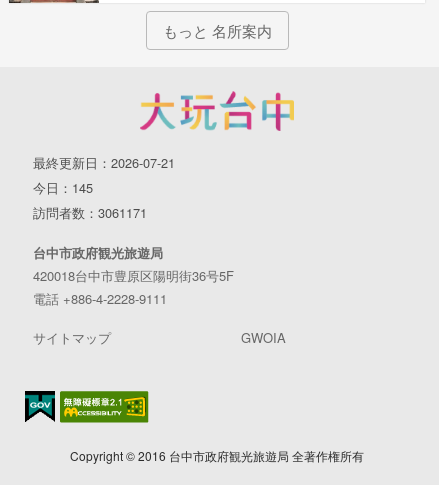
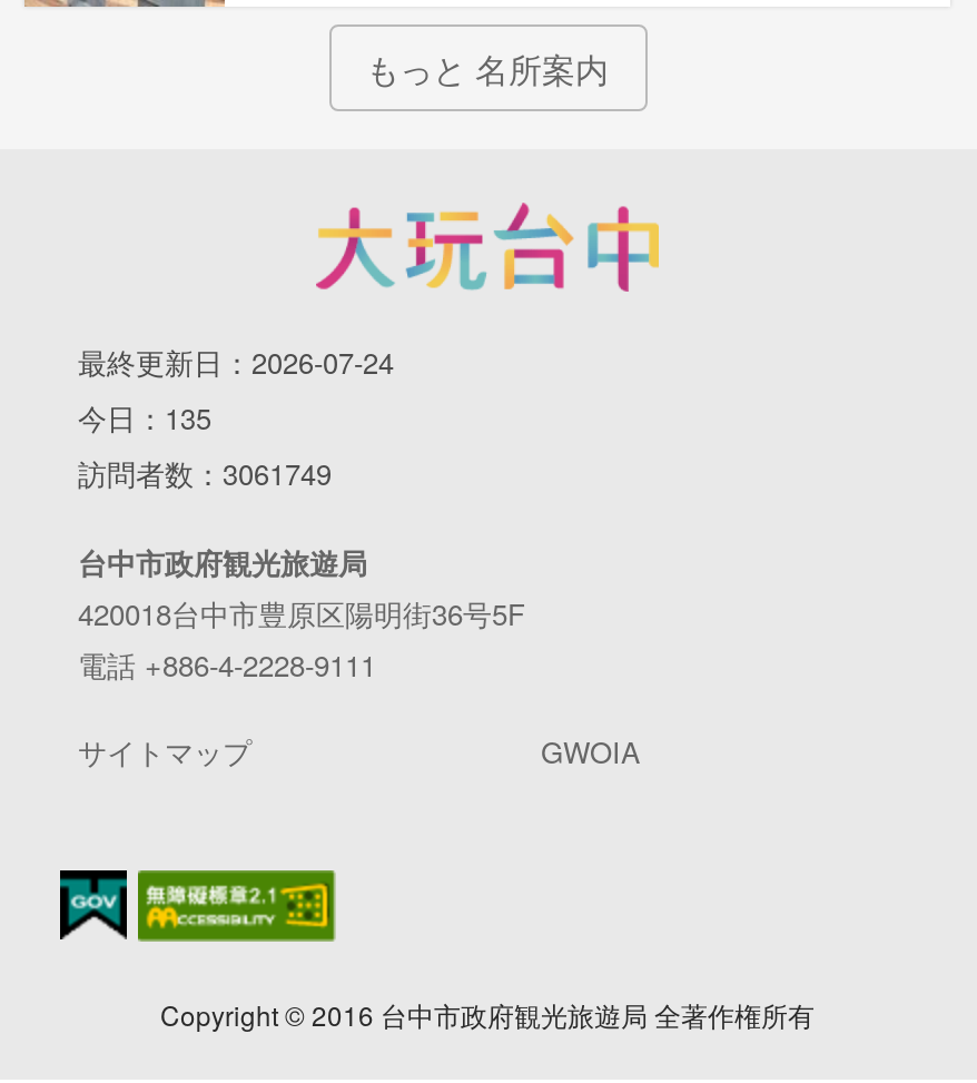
- 最終更新日：2026-07-21
+ 最終更新日：2026-07-24

- 今日：145
+ 今日：135

- 訪問者数：3061171
+ 訪問者数：3061749
